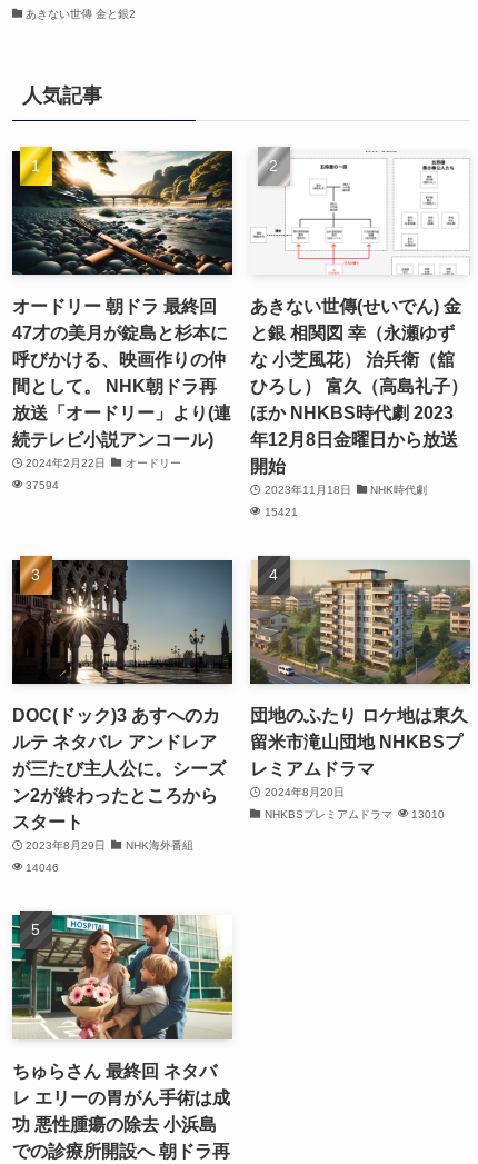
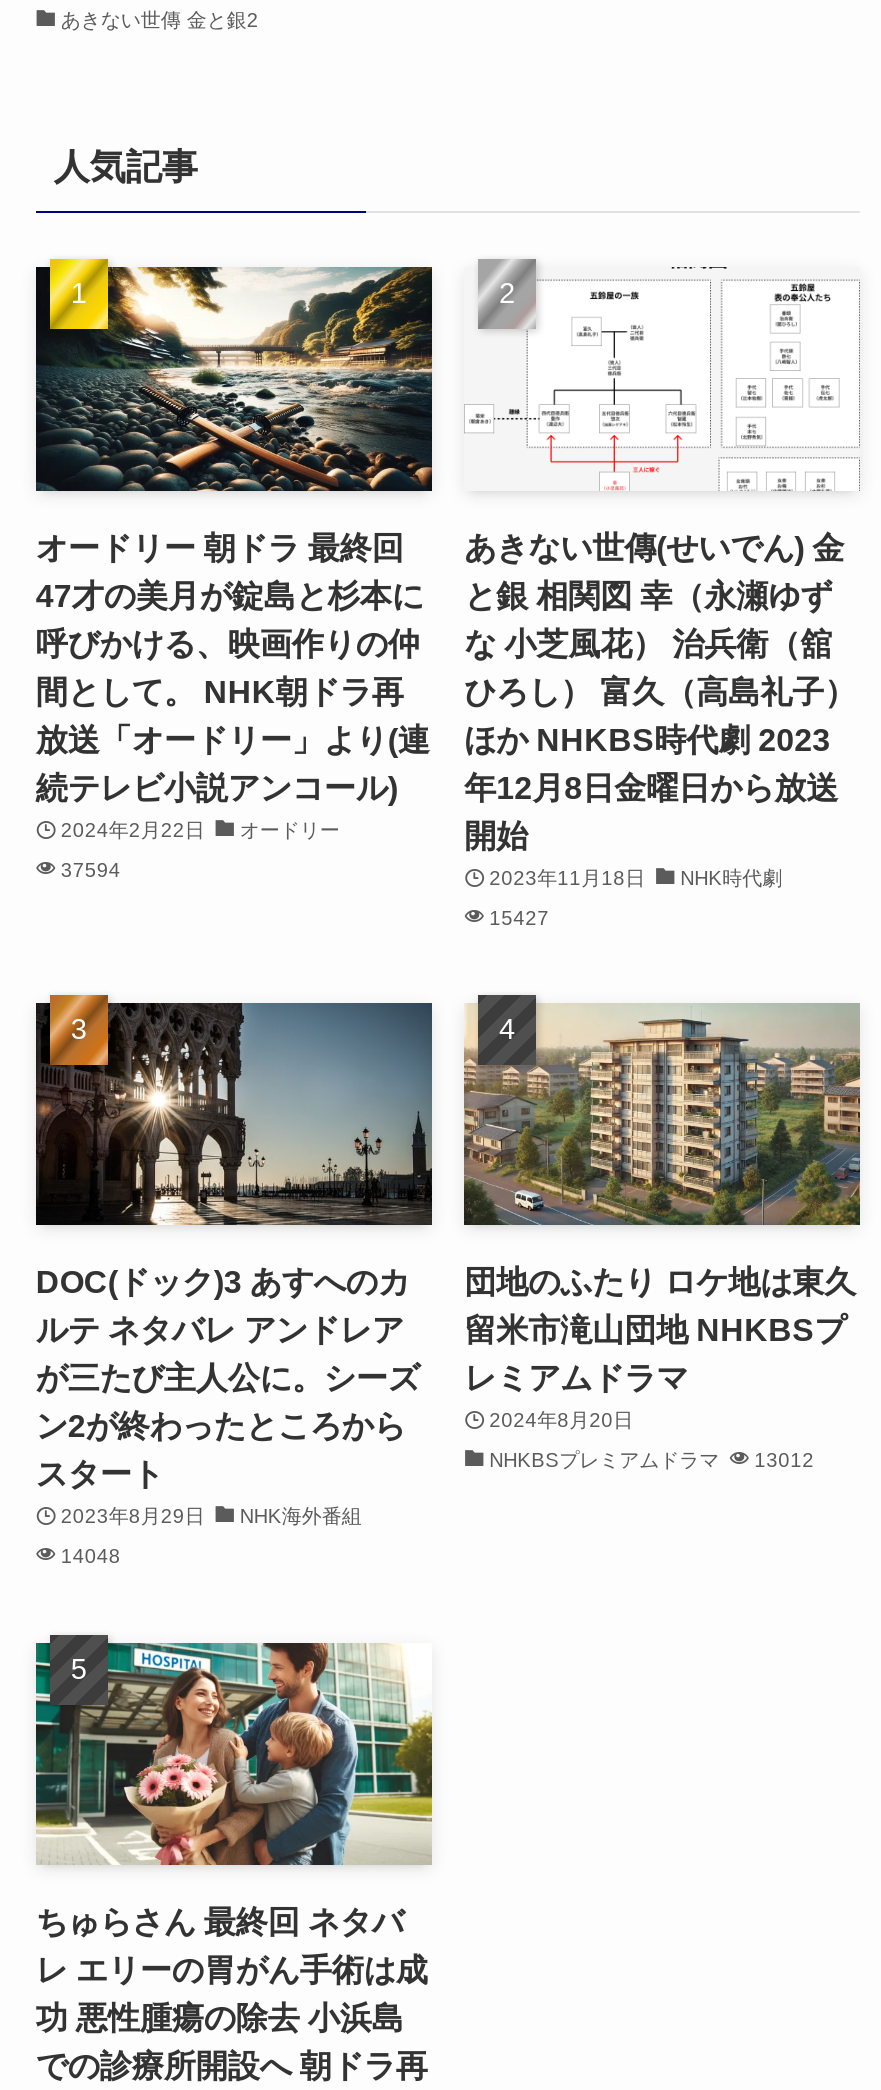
- 15421
+ 15427

- NHKBSプレミアムドラマ 13010
+ NHKBSプレミアムドラマ 13012

- 14046
+ 14048
